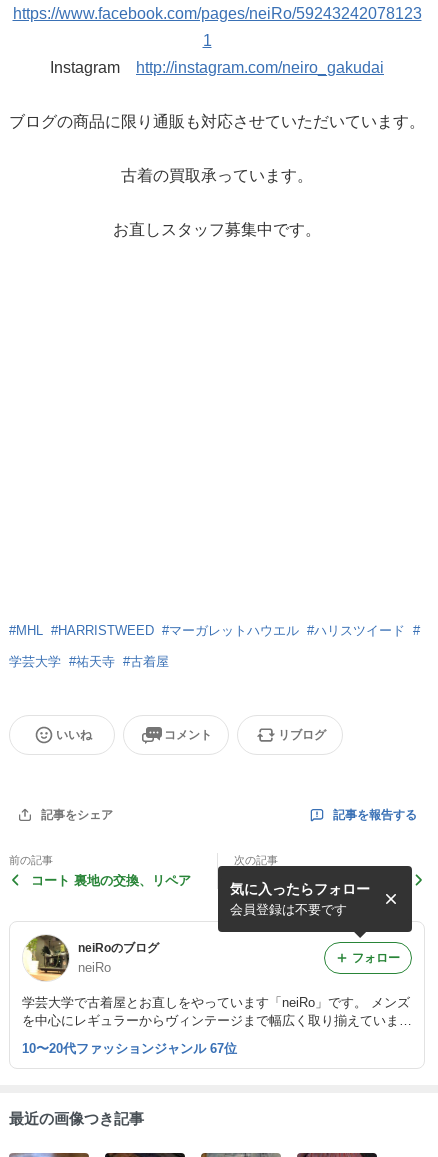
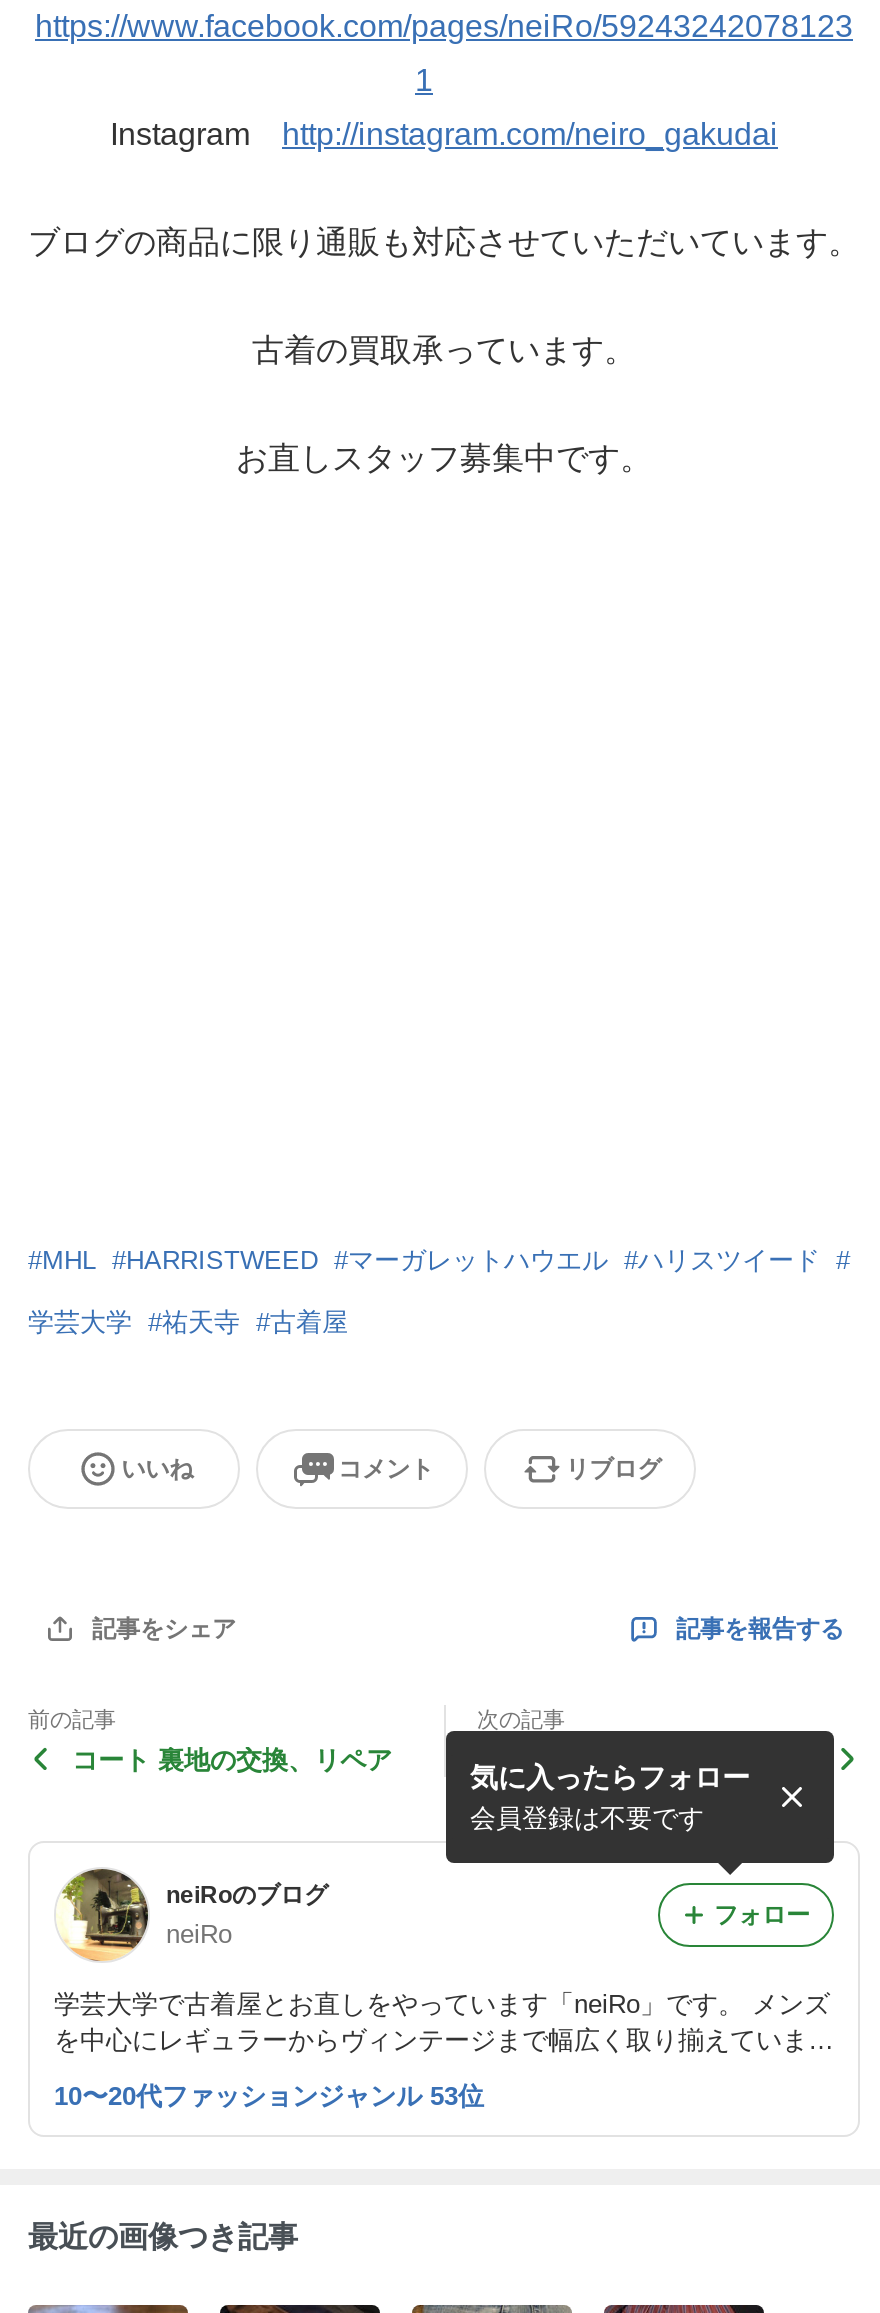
- 10〜20代ファッションジャンル 67位
+ 10〜20代ファッションジャンル 53位
